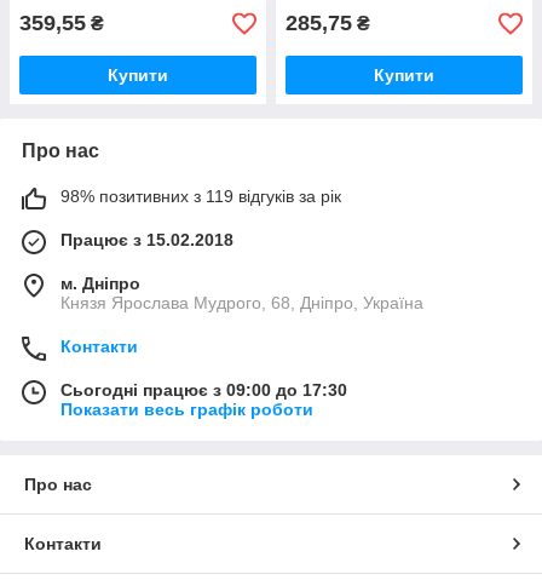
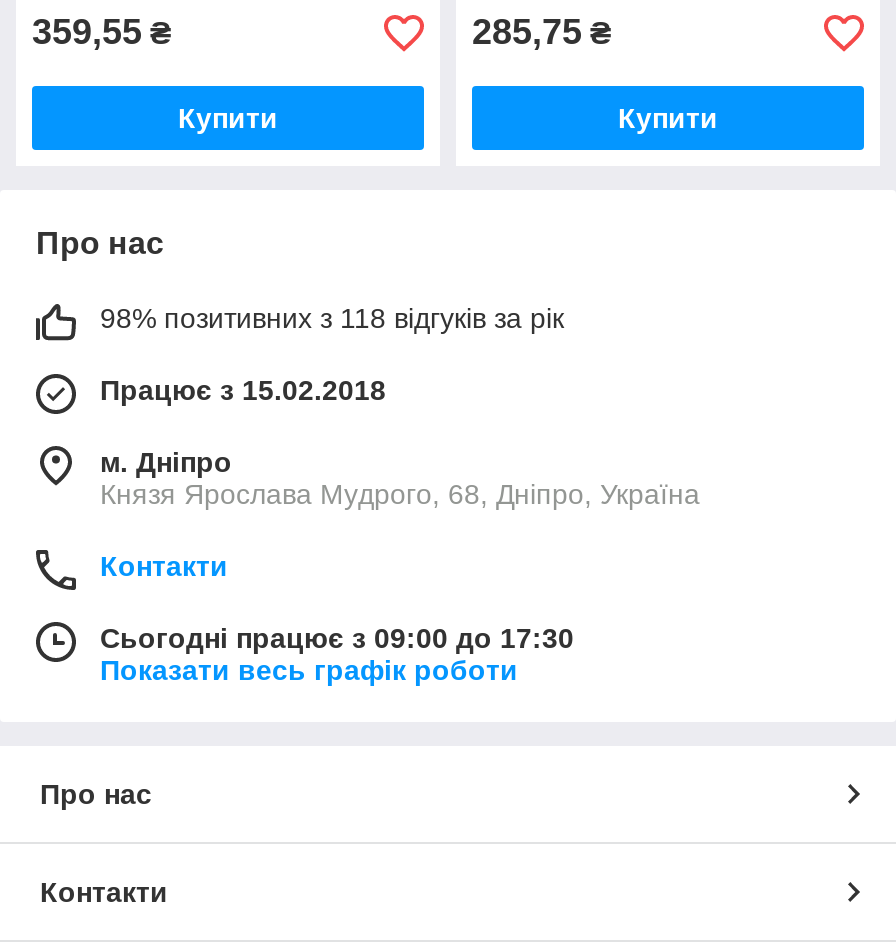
- 98% позитивних з 119 відгуків за рік
+ 98% позитивних з 118 відгуків за рік
